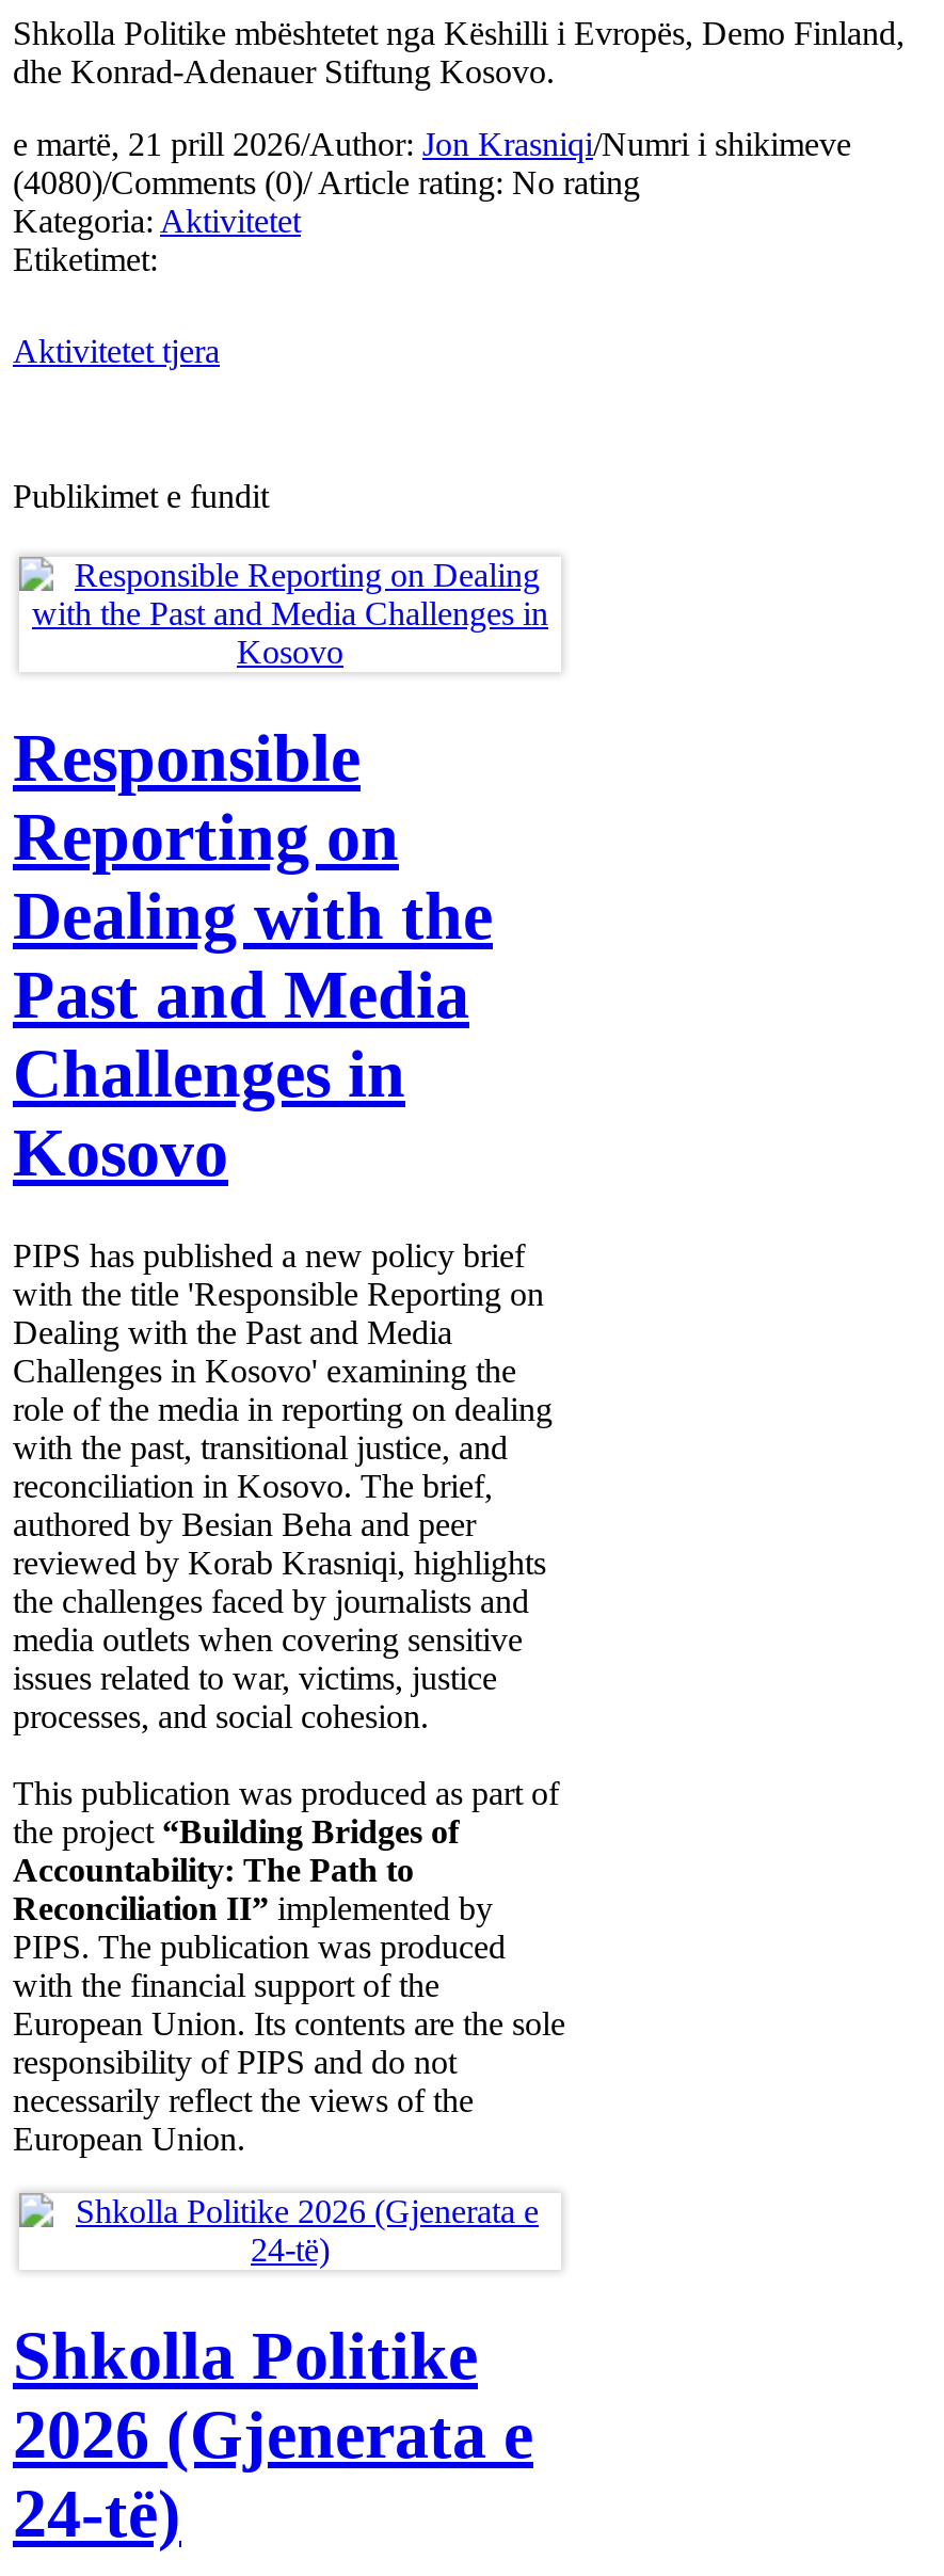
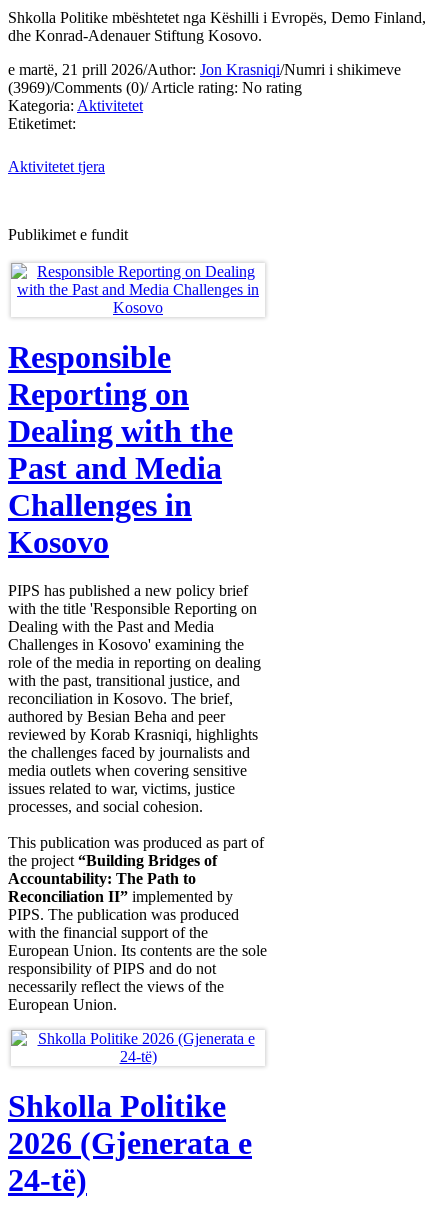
- (4080)/Comments (0)/ Article rating: No rating
+ (3969)/Comments (0)/ Article rating: No rating
